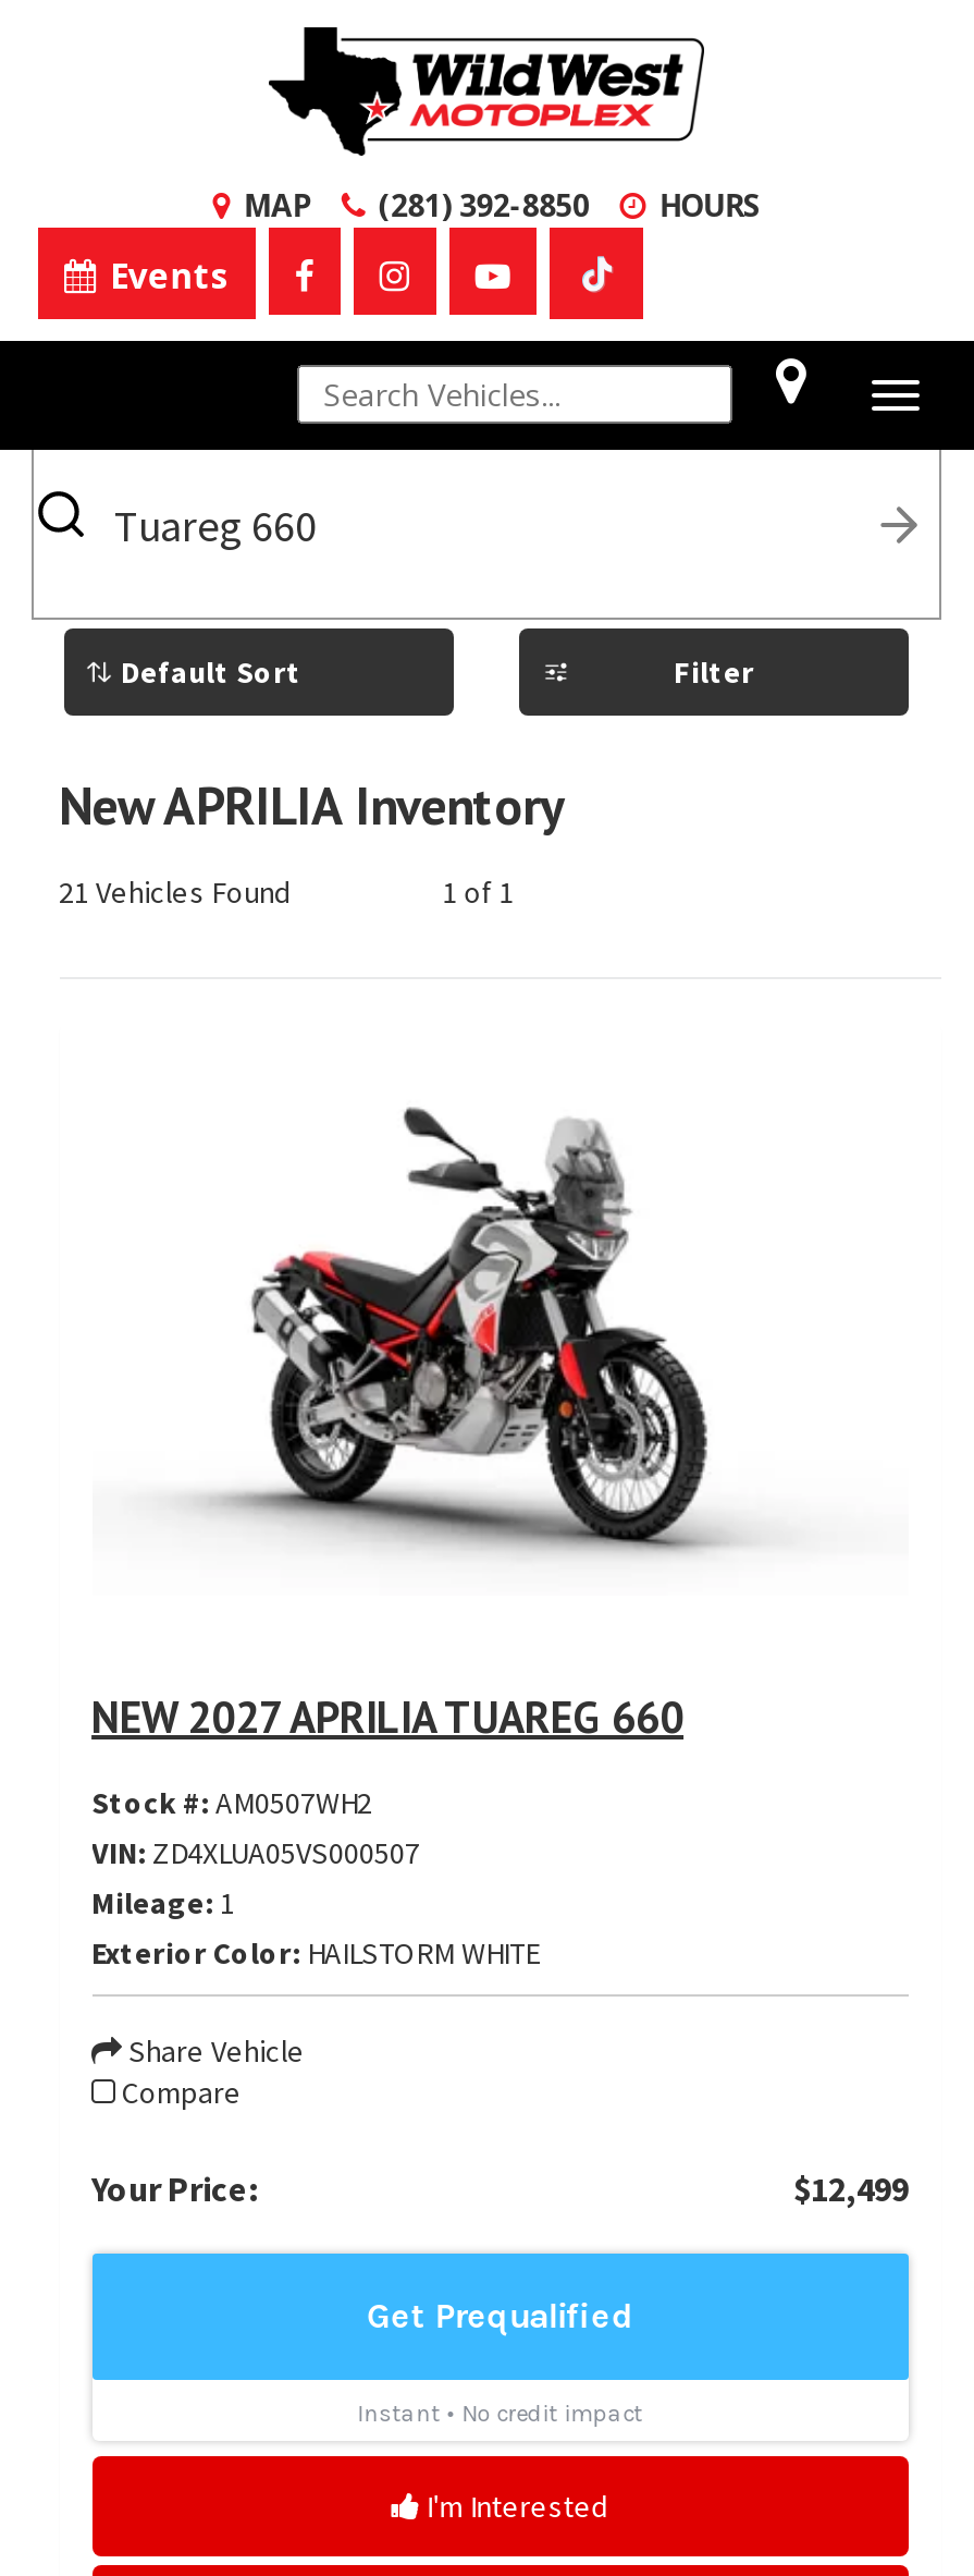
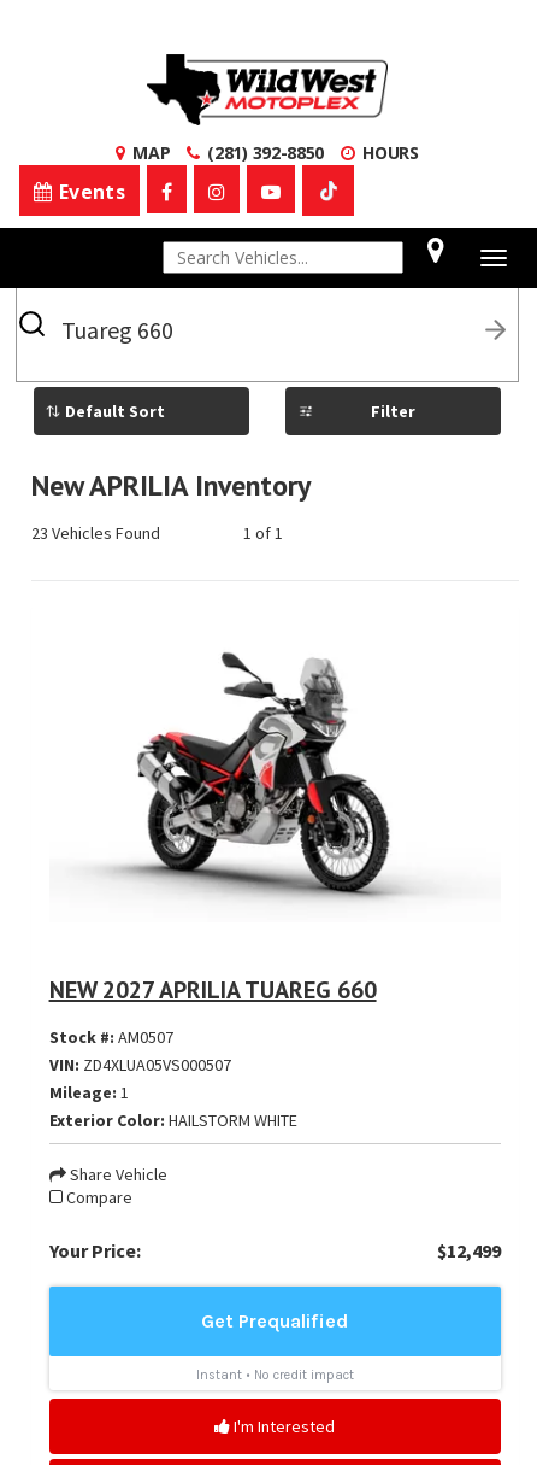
- 21 Vehicles Found
+ 23 Vehicles Found

- Stock #: AM0507WH2
+ Stock #: AM0507
